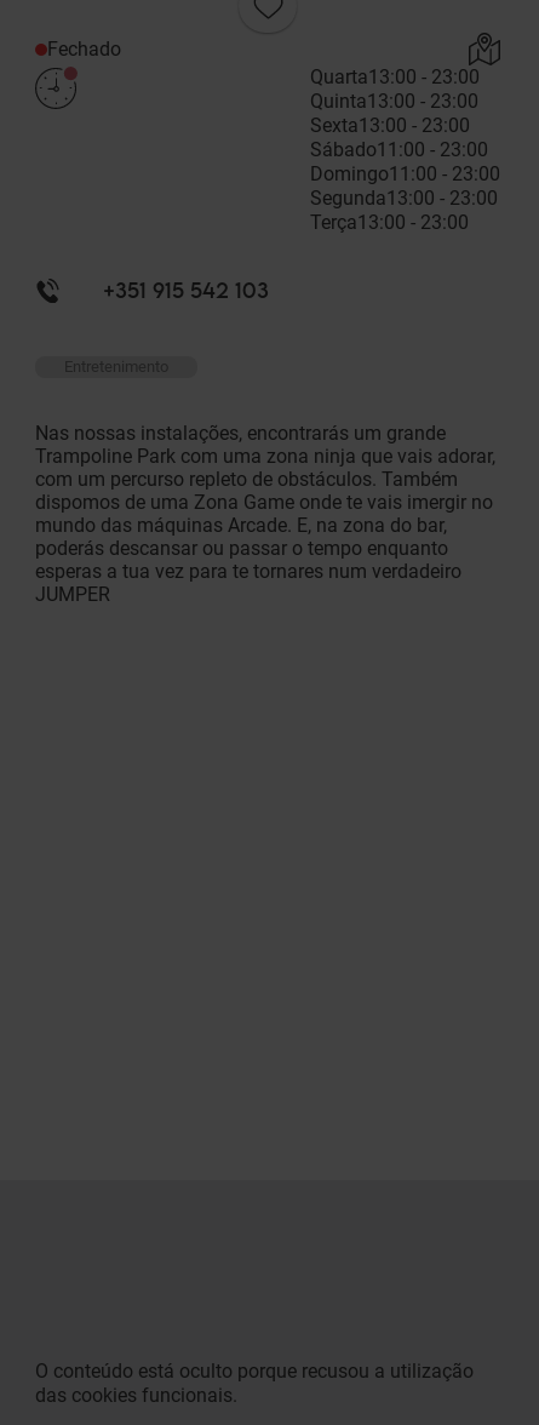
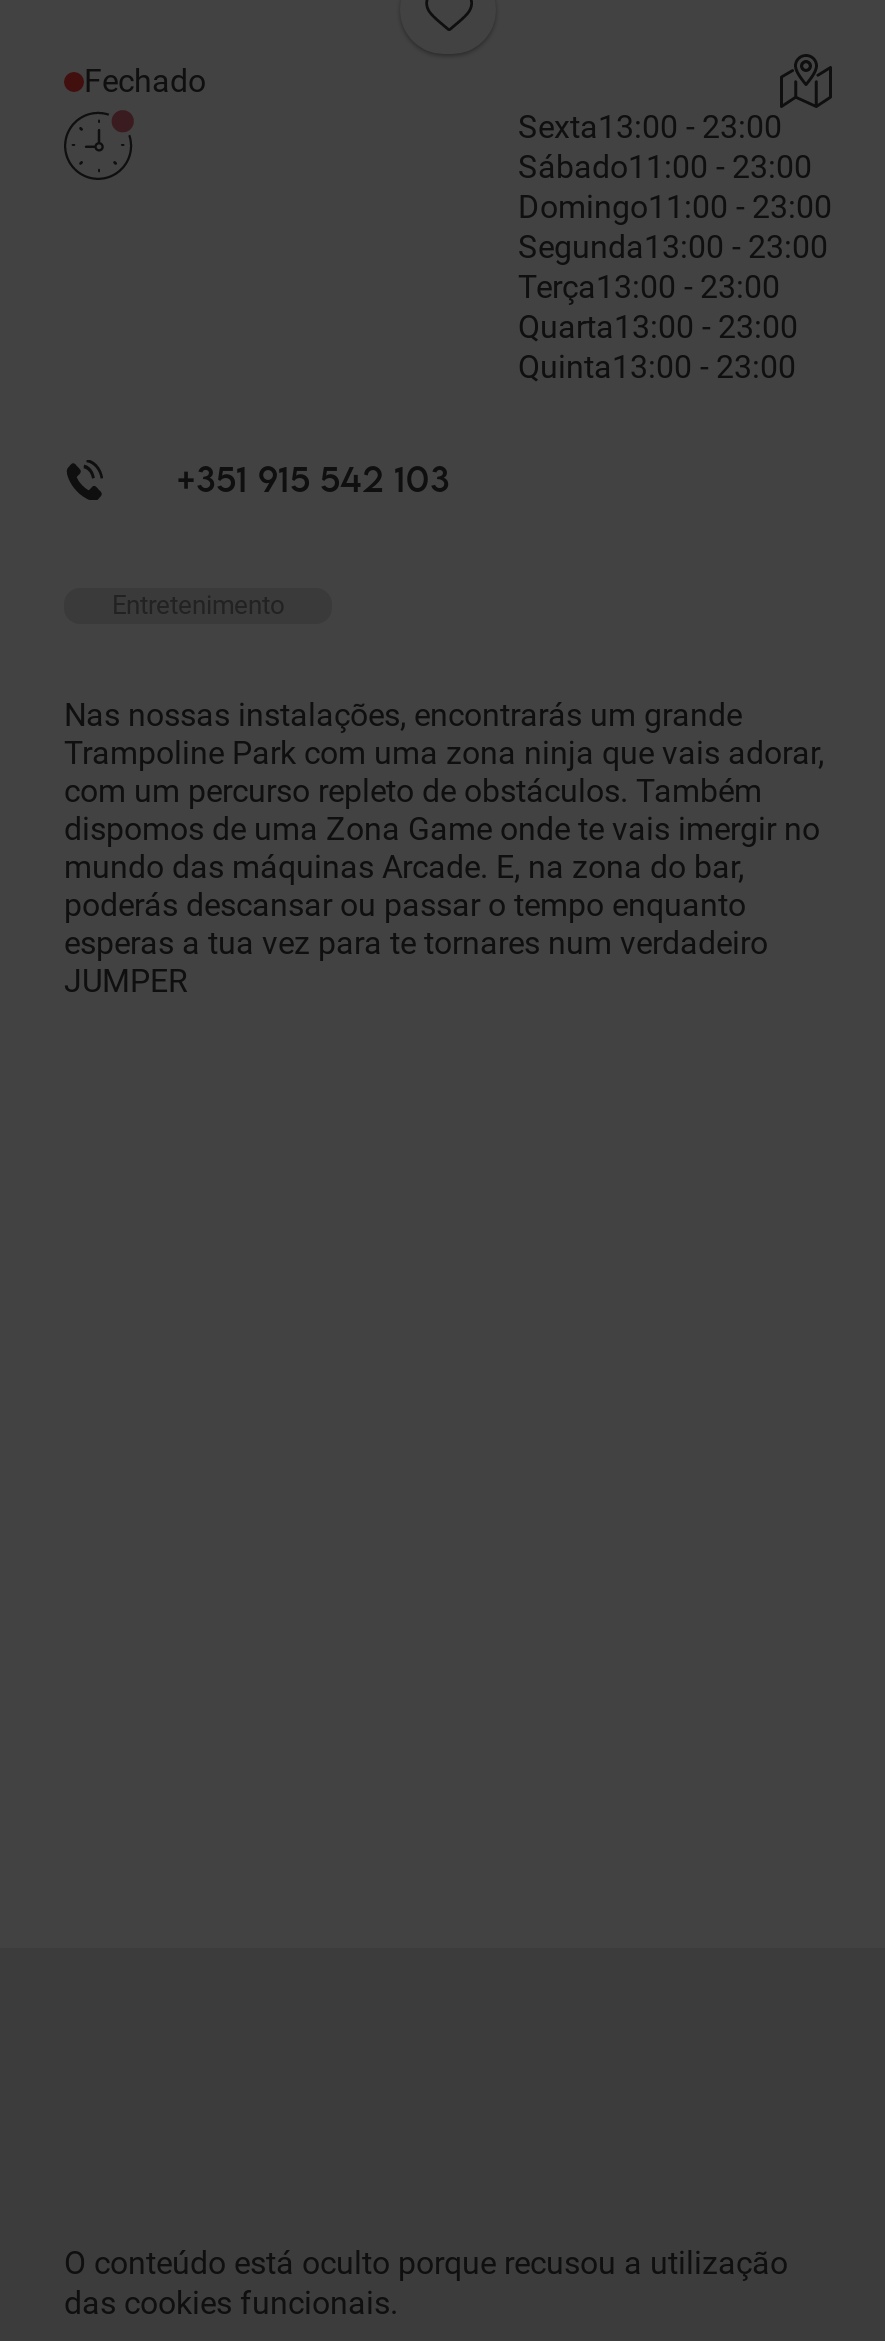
moved down: Quarta13:00 - 23:00 | Quinta13:00 - 23:00

moved up: Sexta13:00 - 23:00 | Sábado11:00 - 23:00 | Domingo11:00 - 23:00 | Segunda13:00 - 23:00 | Terça13:00 - 23:00
